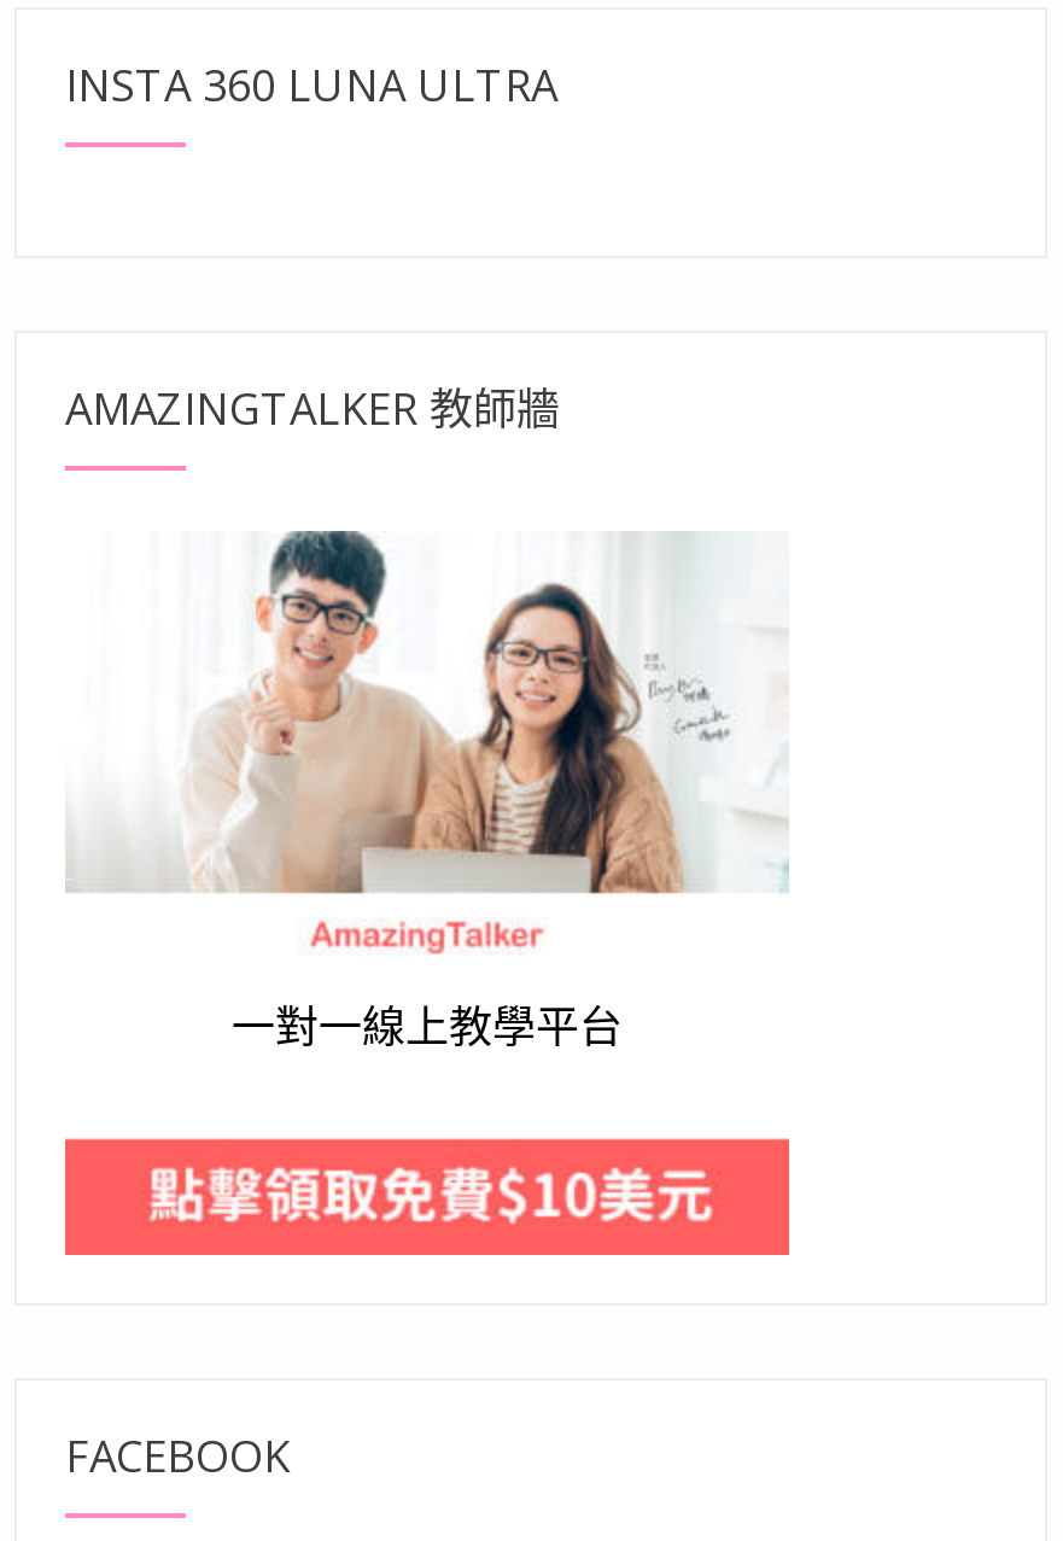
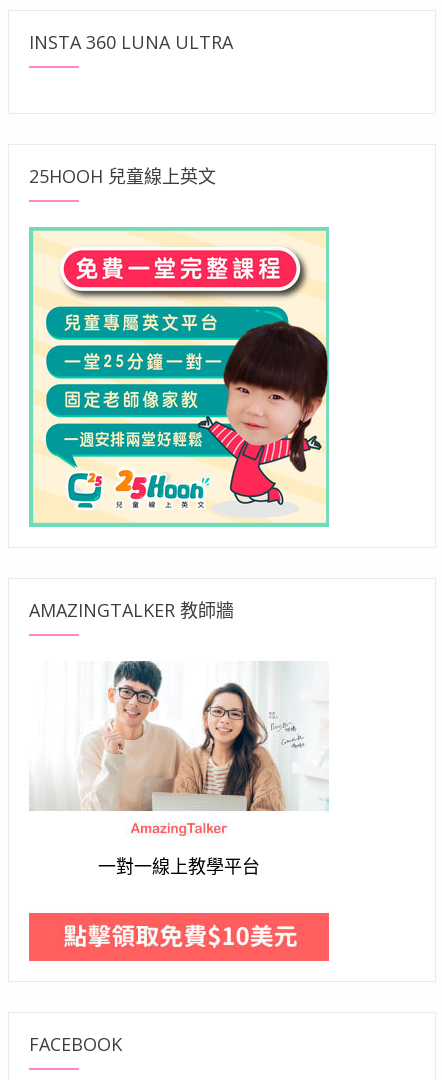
+ [image]

+ 25HOOH 兒童線上英文
